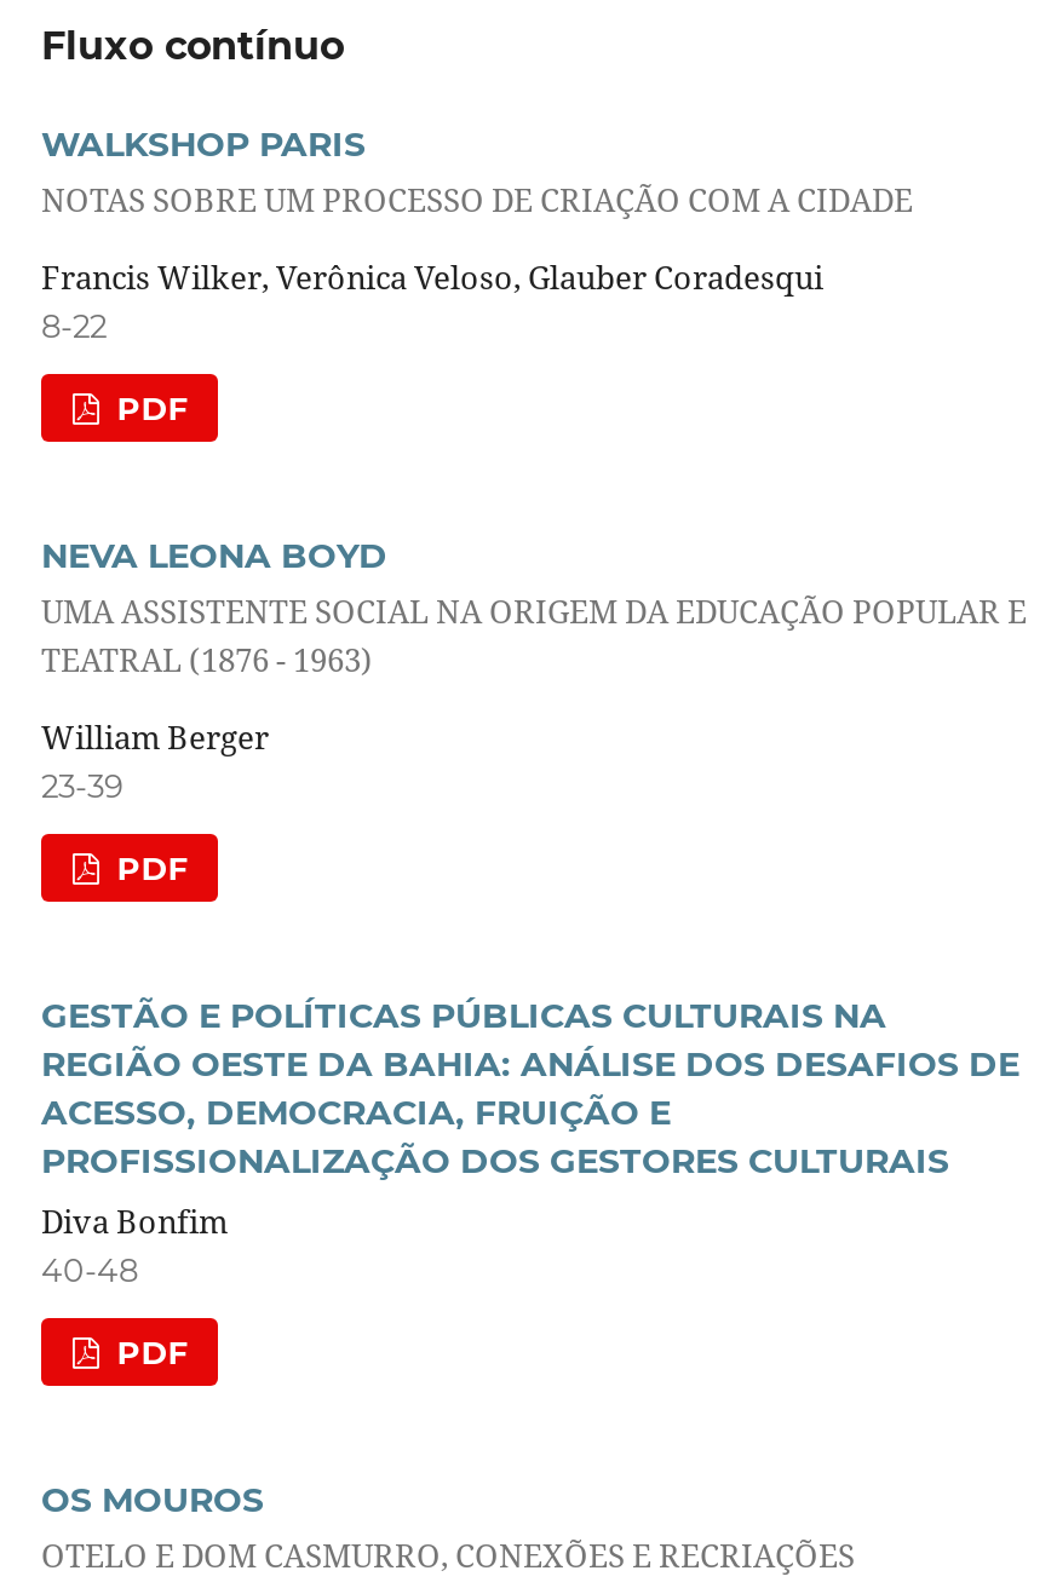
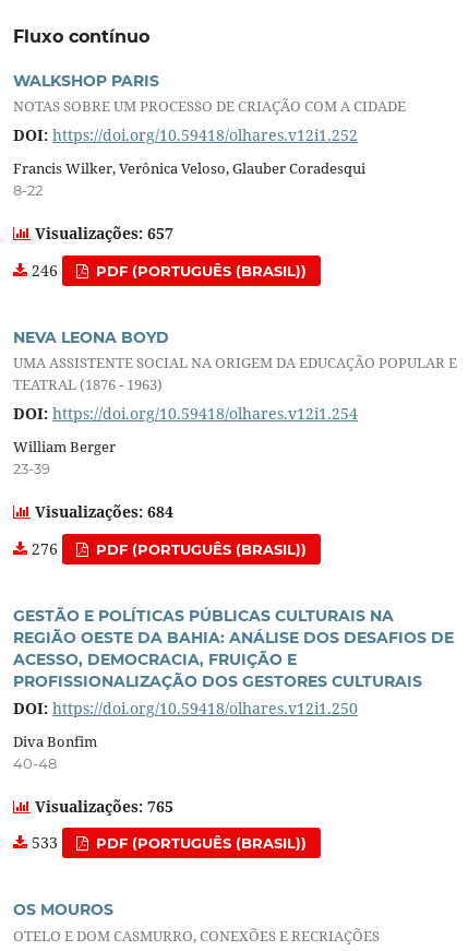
+ DOI: https://doi.org/10.59418/olhares.v12i1.252

- PDF
+ Visualizações: 657
+ 246
+ PDF (PORTUGUÊS (BRASIL))

+ DOI: https://doi.org/10.59418/olhares.v12i1.254

- PDF
+ Visualizações: 684
+ 276
+ PDF (PORTUGUÊS (BRASIL))

+ DOI: https://doi.org/10.59418/olhares.v12i1.250

- PDF
+ Visualizações: 765
+ 533
+ PDF (PORTUGUÊS (BRASIL))
